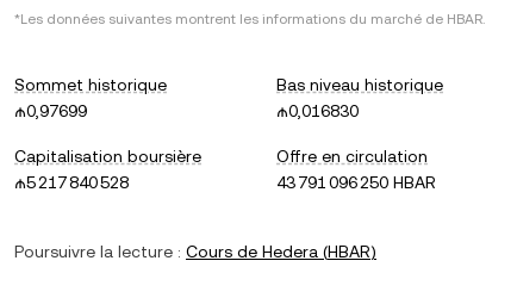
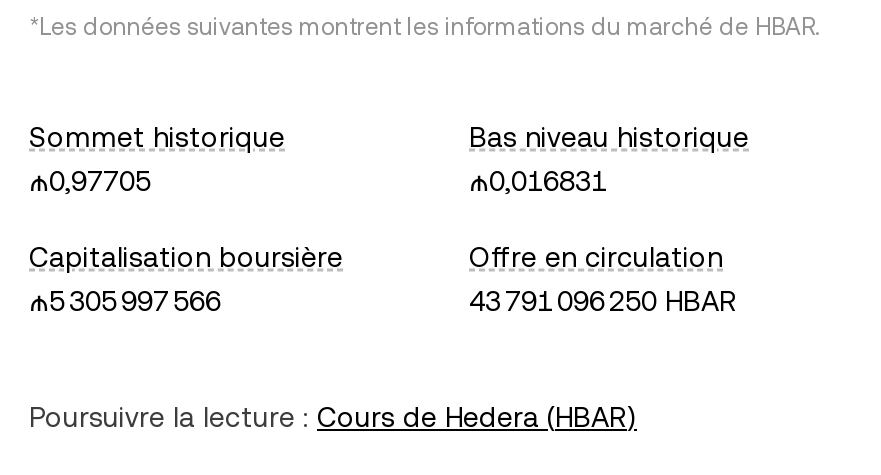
- ₼0,97699
+ ₼0,97705

- ₼0,016830
+ ₼0,016831

- ₼5 217 840 528
+ ₼5 305 997 566
